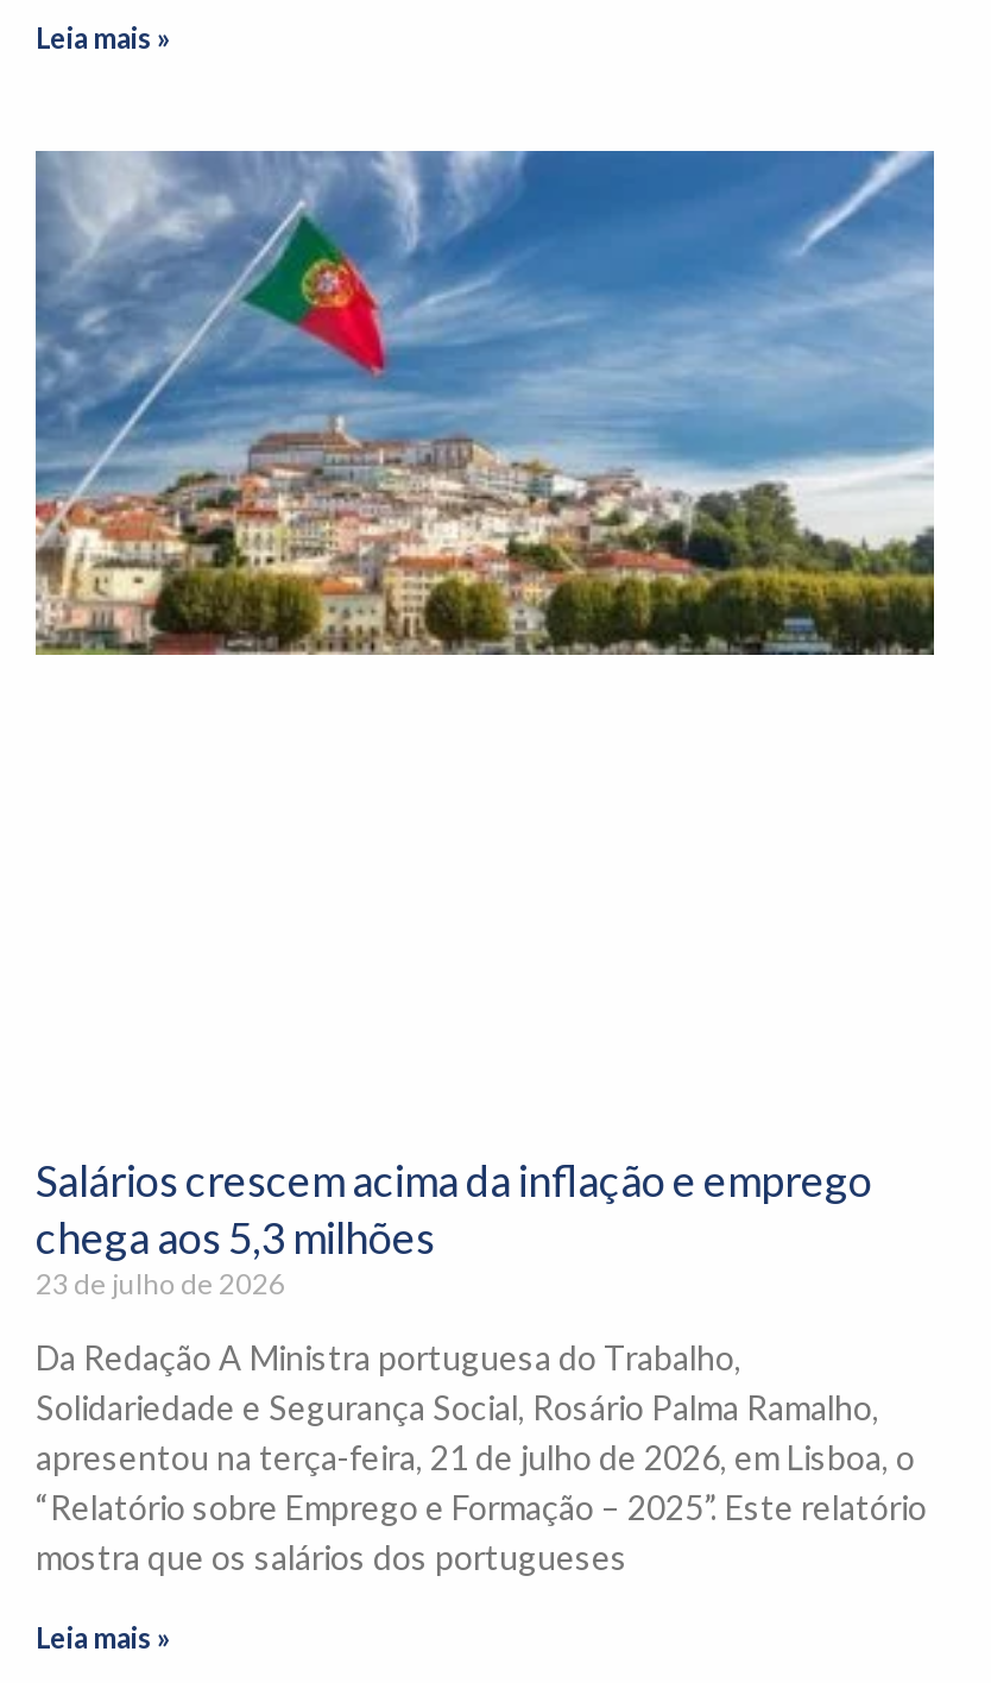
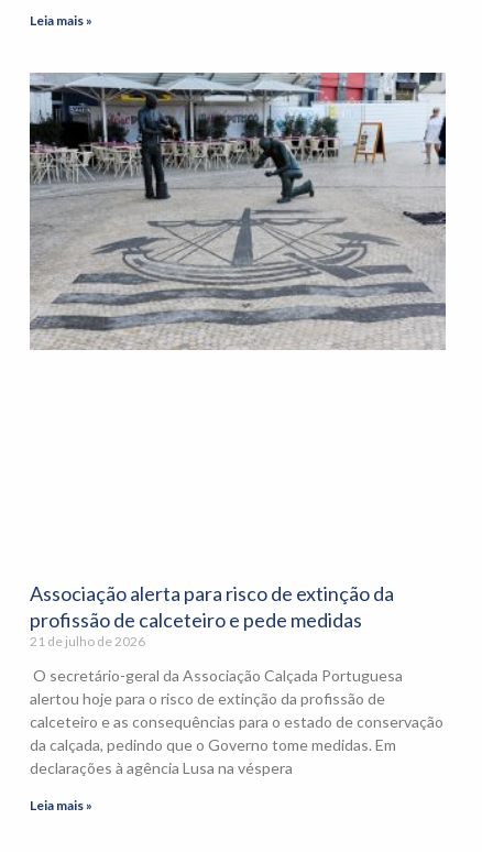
- [image]
+ [image]

- Salários crescem acima da inflação e emprego
- chega aos 5,3 milhões
- 23 de julho de 2026
+ Associação alerta para risco de extinção da
+ profissão de calceteiro e pede medidas
+ 21 de julho de 2026

- Da Redação A Ministra portuguesa do Trabalho,
- Solidariedade e Segurança Social, Rosário Palma Ramalho,
- apresentou na terça-feira, 21 de julho de 2026, em Lisboa, o
- “Relatório sobre Emprego e Formação – 2025”. Este relatório
- mostra que os salários dos portugueses
+ O secretário-geral da Associação Calçada Portuguesa
+ alertou hoje para o risco de extinção da profissão de
+ calceteiro e as consequências para o estado de conservação
+ da calçada, pedindo que o Governo tome medidas. Em
+ declarações à agência Lusa na véspera
